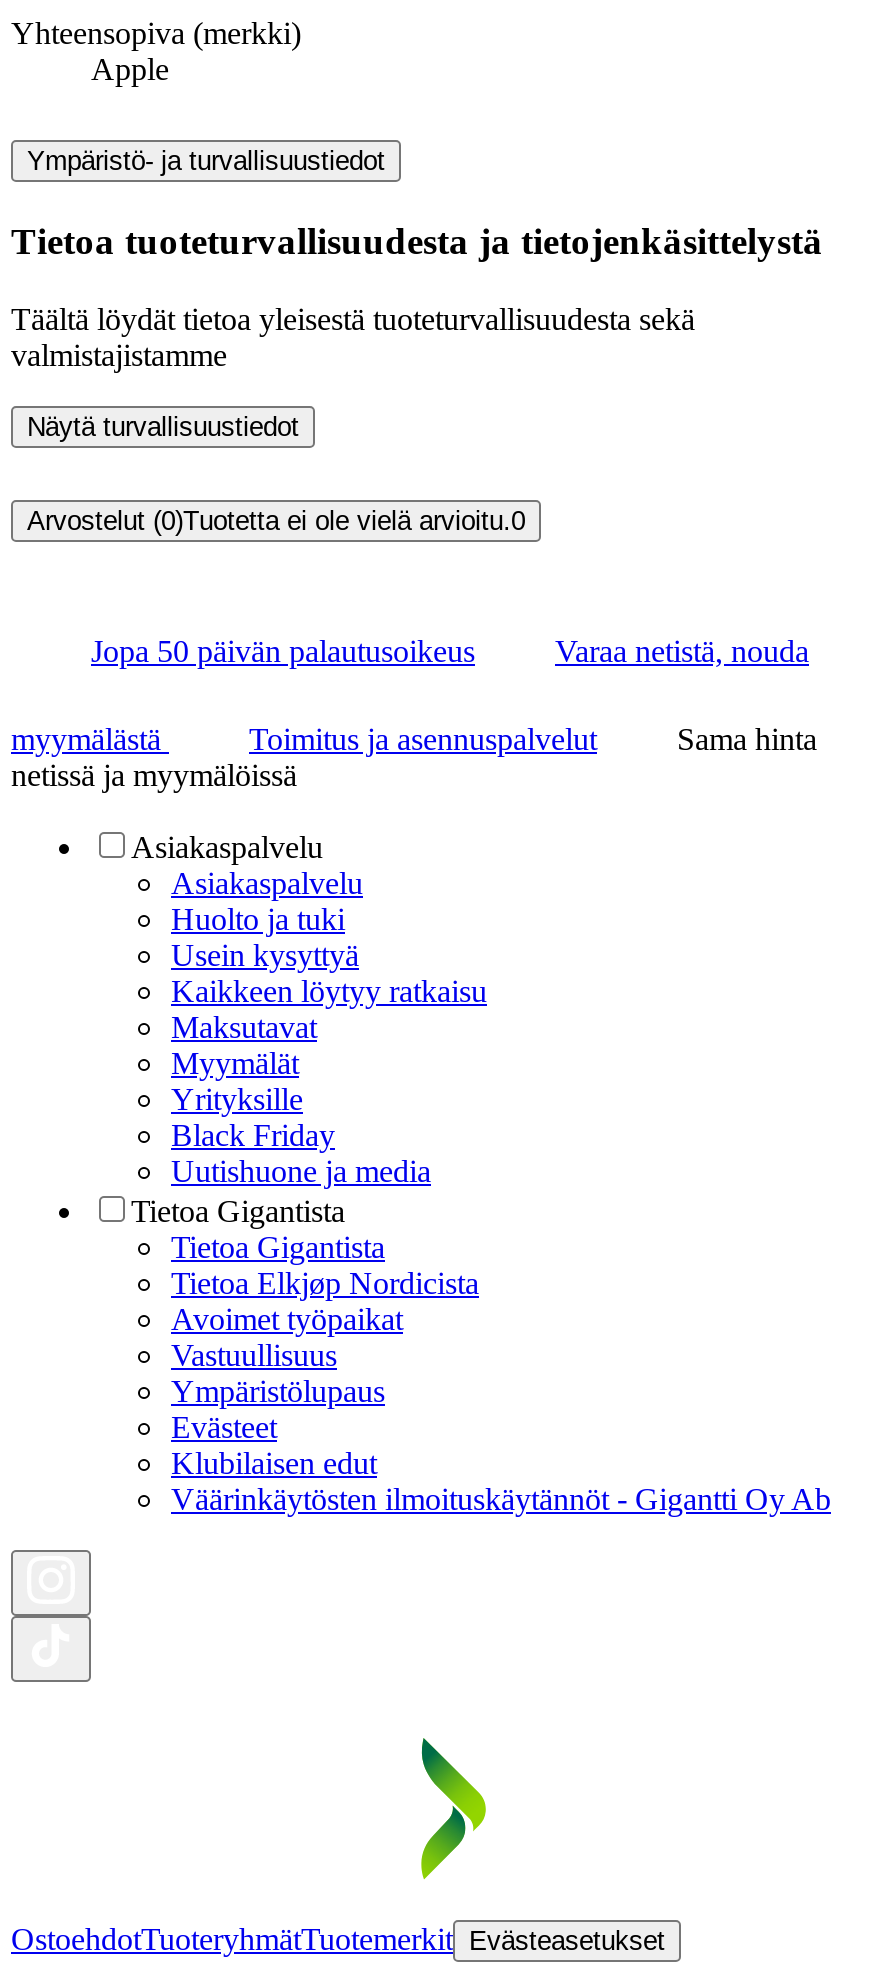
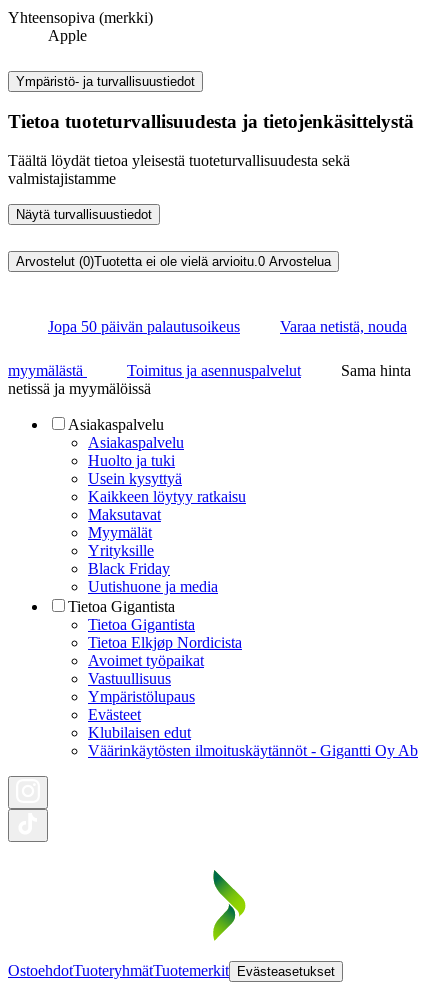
- Arvostelut (0)Tuotetta ei ole vielä arvioitu.0
+ Arvostelut (0)Tuotetta ei ole vielä arvioitu.0 Arvostelua
